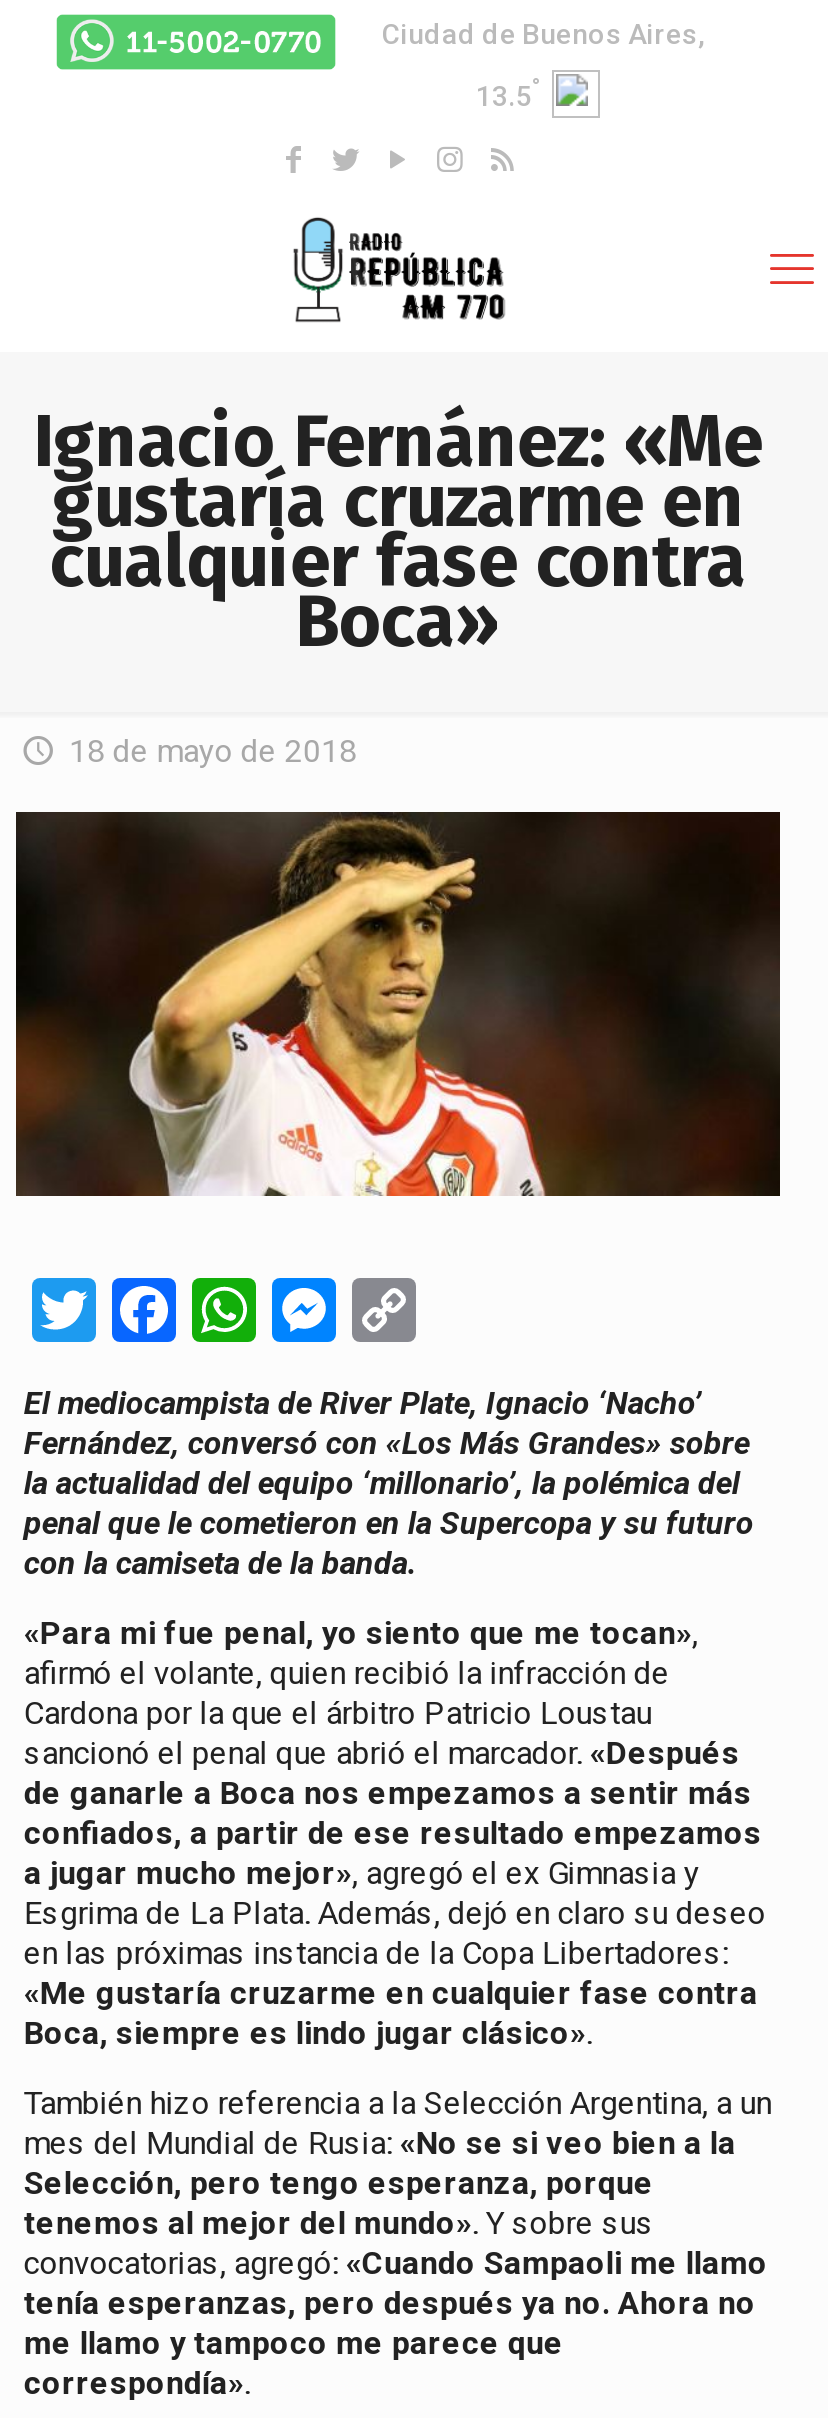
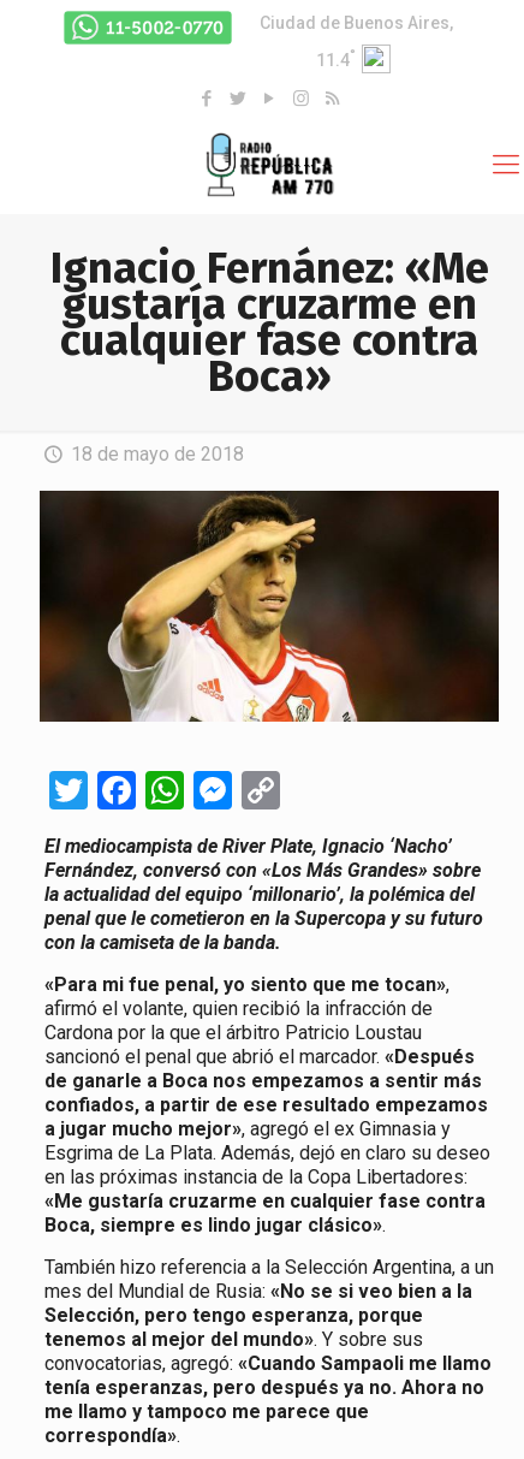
- 13.5°
+ 11.4°
